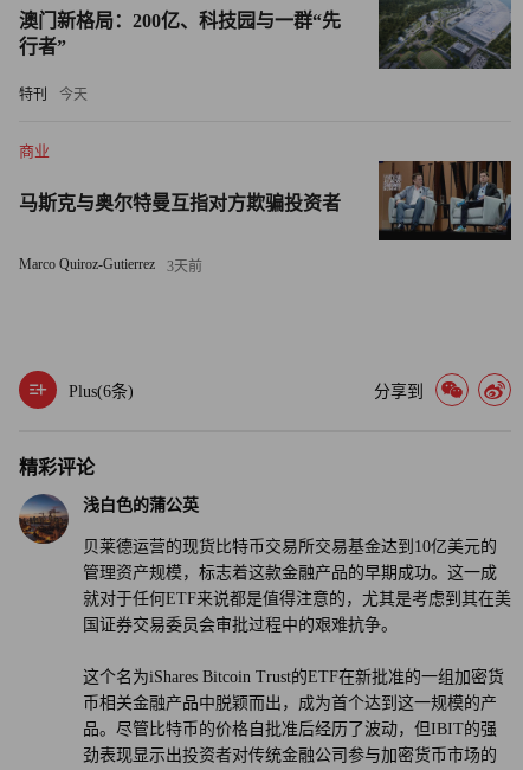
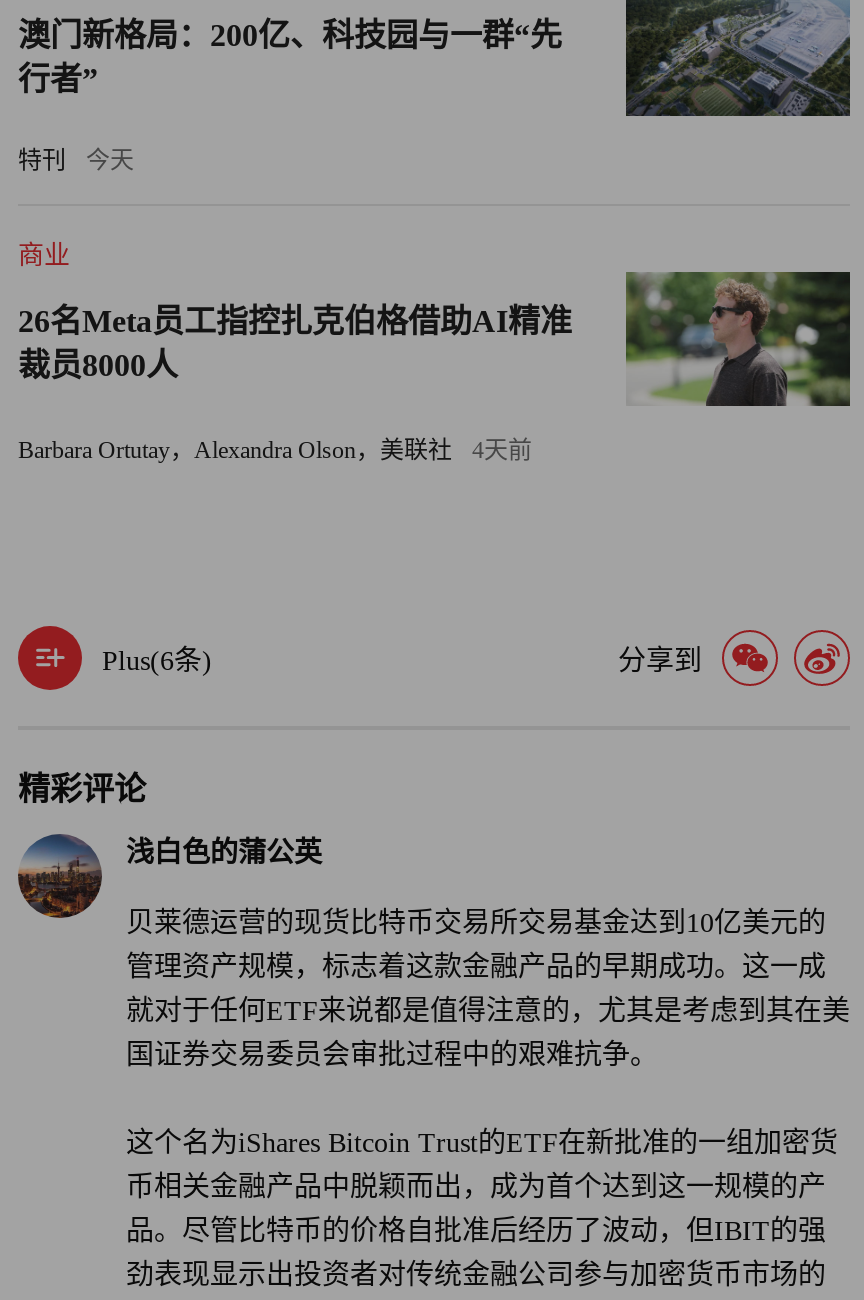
- [image]
- 马斯克与奥尔特曼互指对方欺骗投资者
+ [image]
+ 26名Meta员工指控扎克伯格借助AI精准
+ 裁员8000人

- Marco Quiroz-Gutierrez
- 3天前
+ Barbara Ortutay，Alexandra Olson，美联社
+ 4天前
